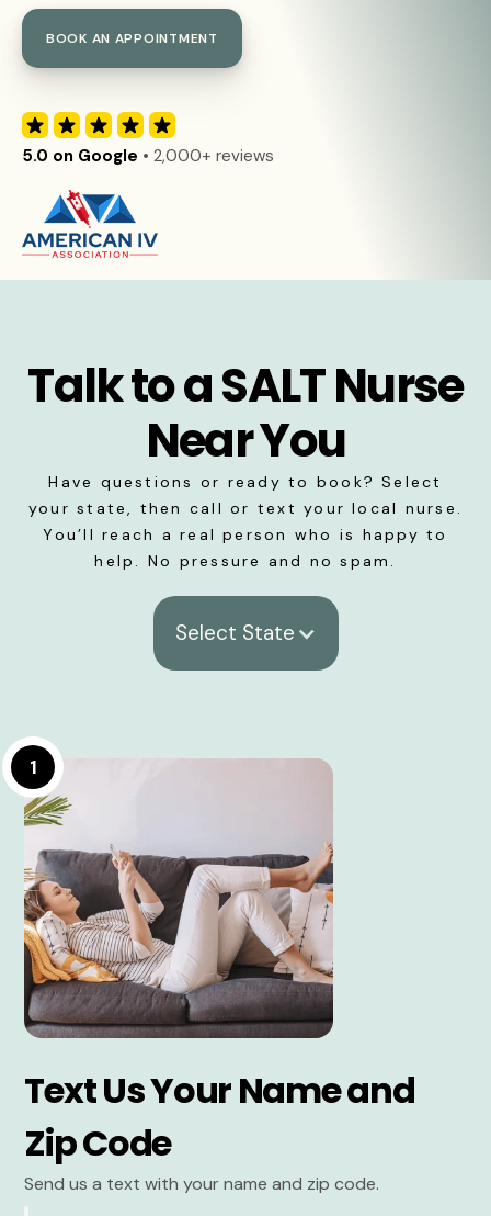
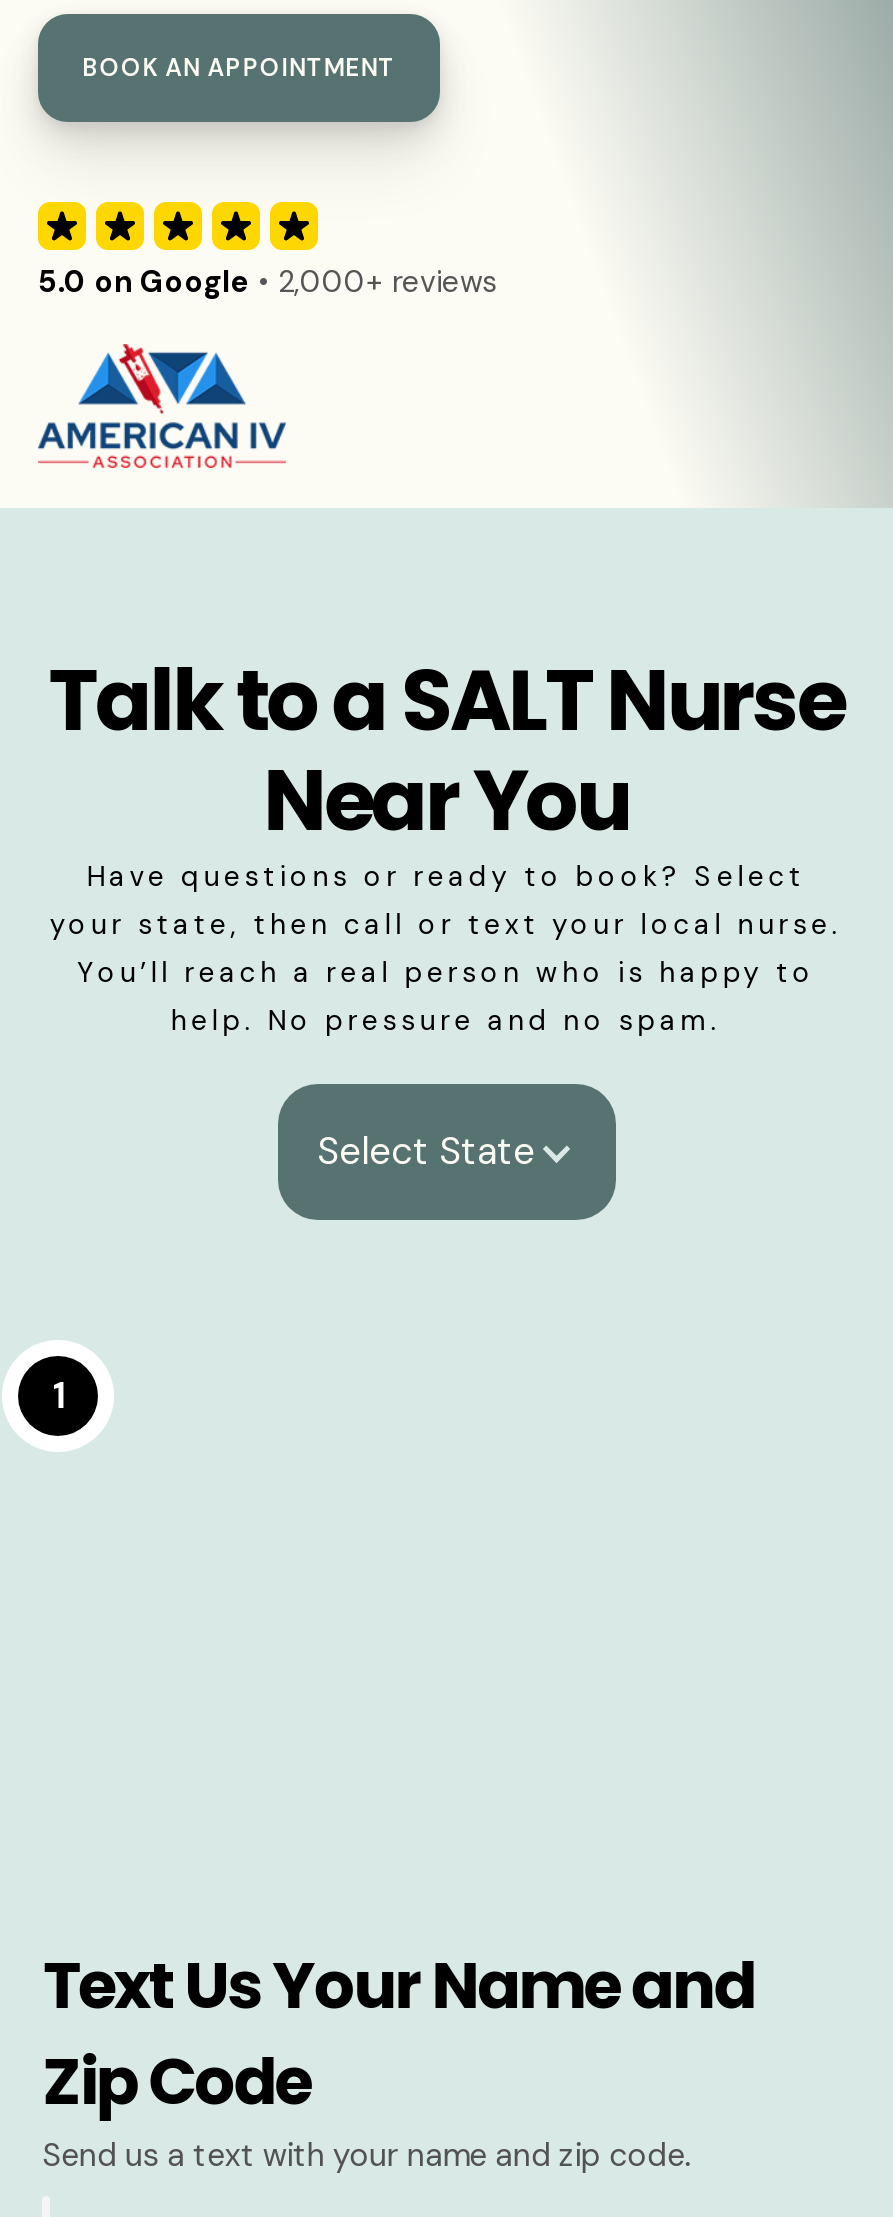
- [image]
